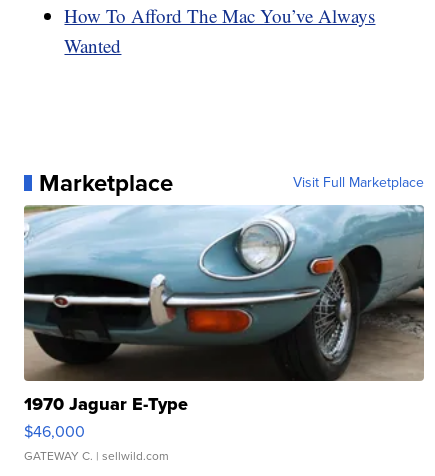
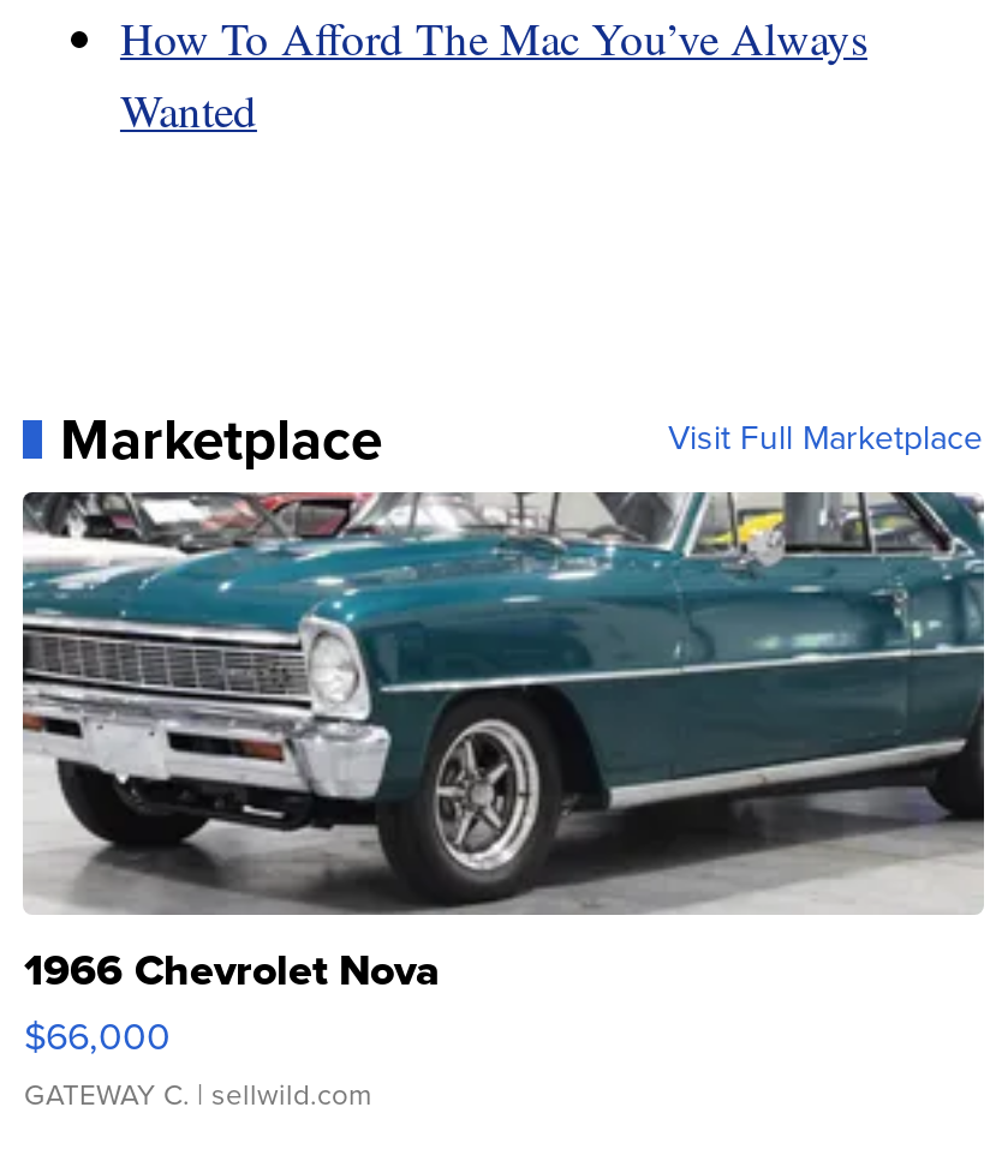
- [image]
- 1970 Jaguar E-Type
- $46,000
+ [image]
+ 1966 Chevrolet Nova
+ $66,000
